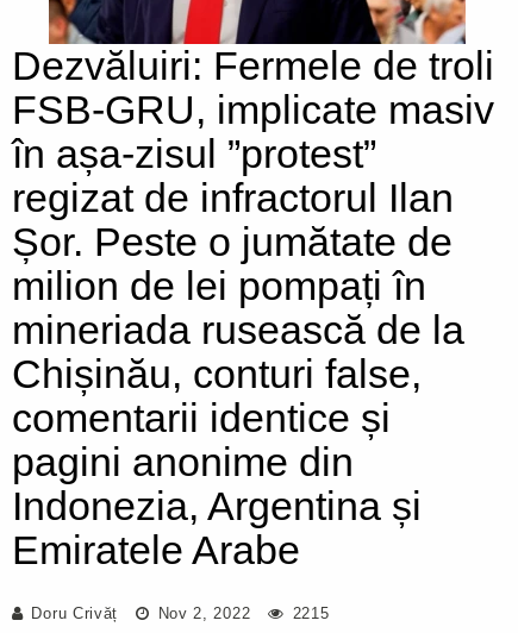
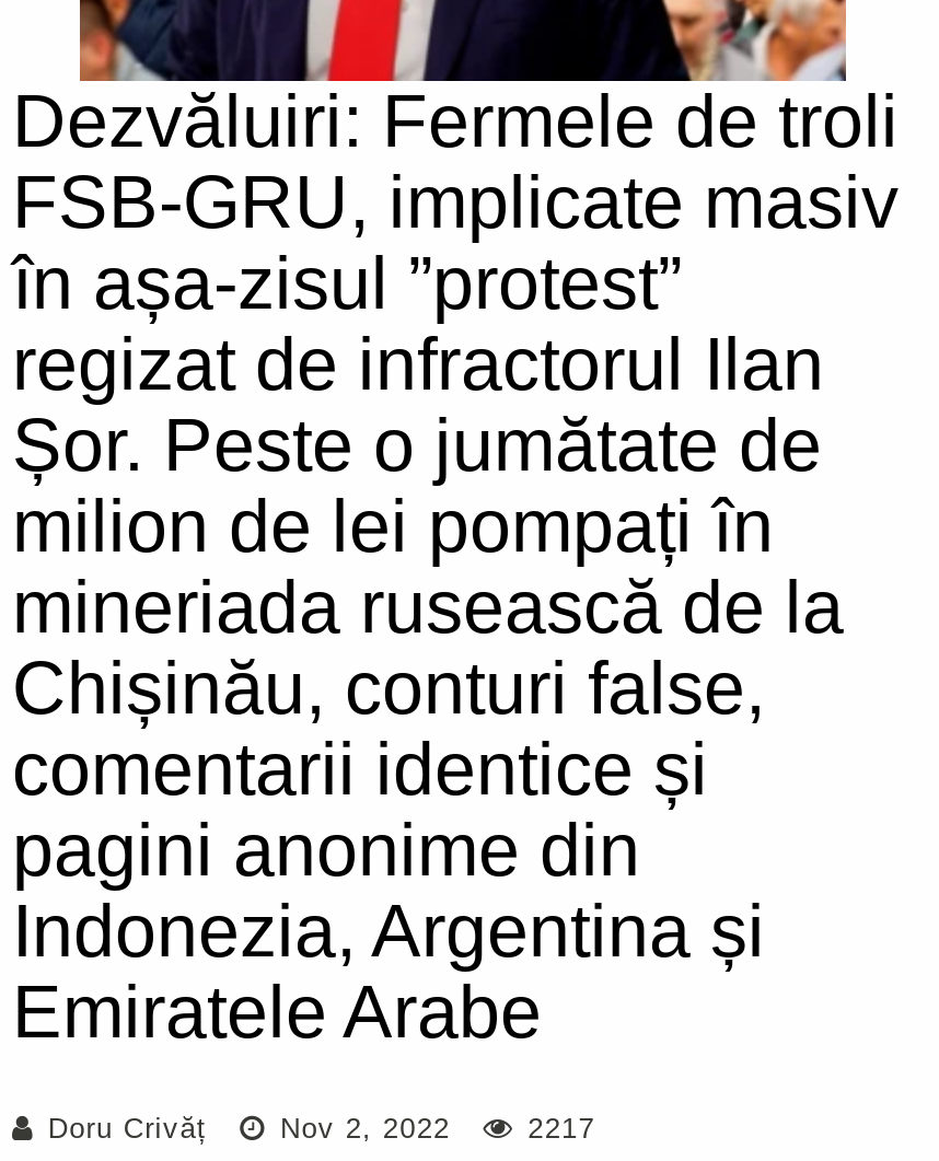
- 2215
+ 2217
